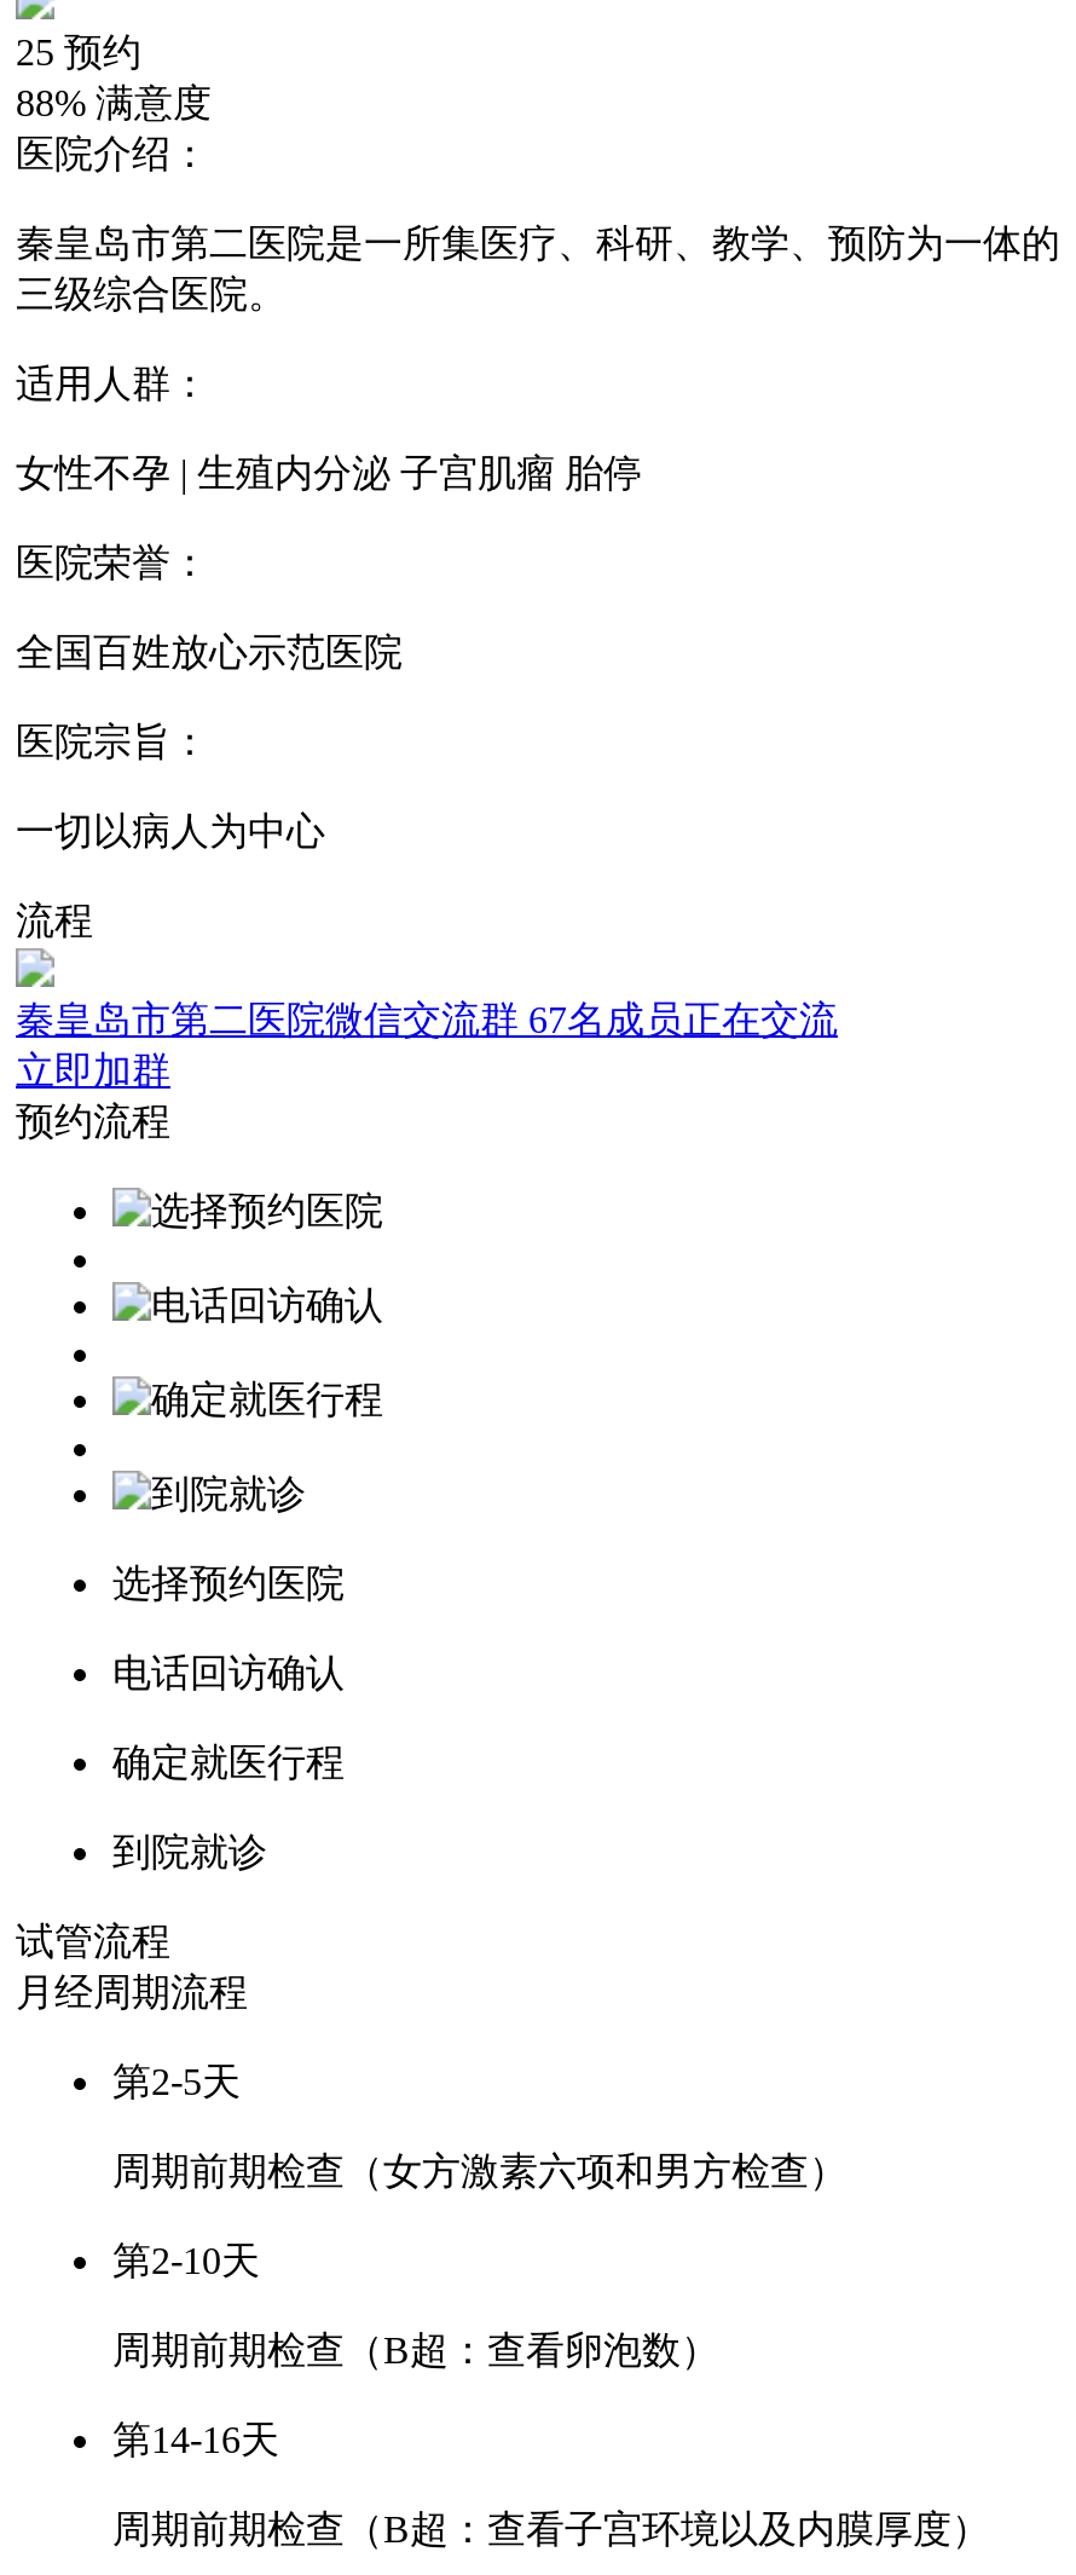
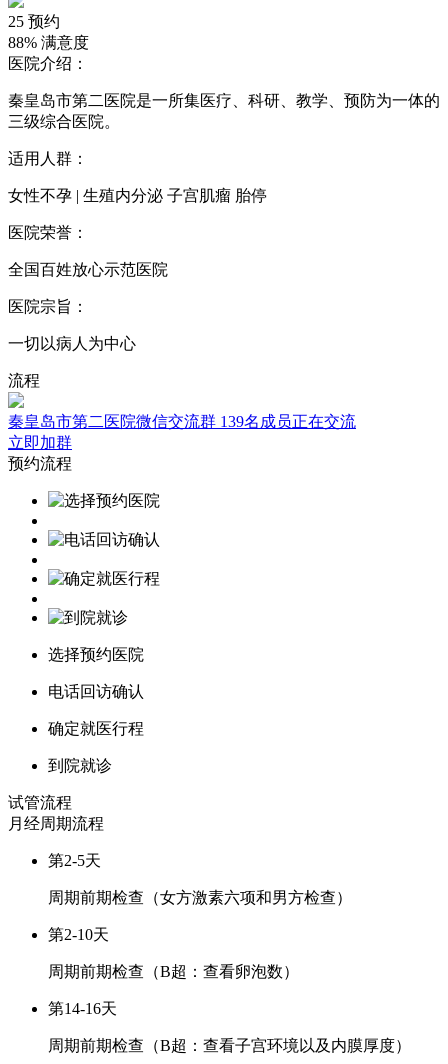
- 秦皇岛市第二医院微信交流群 67名成员正在交流
+ 秦皇岛市第二医院微信交流群 139名成员正在交流
